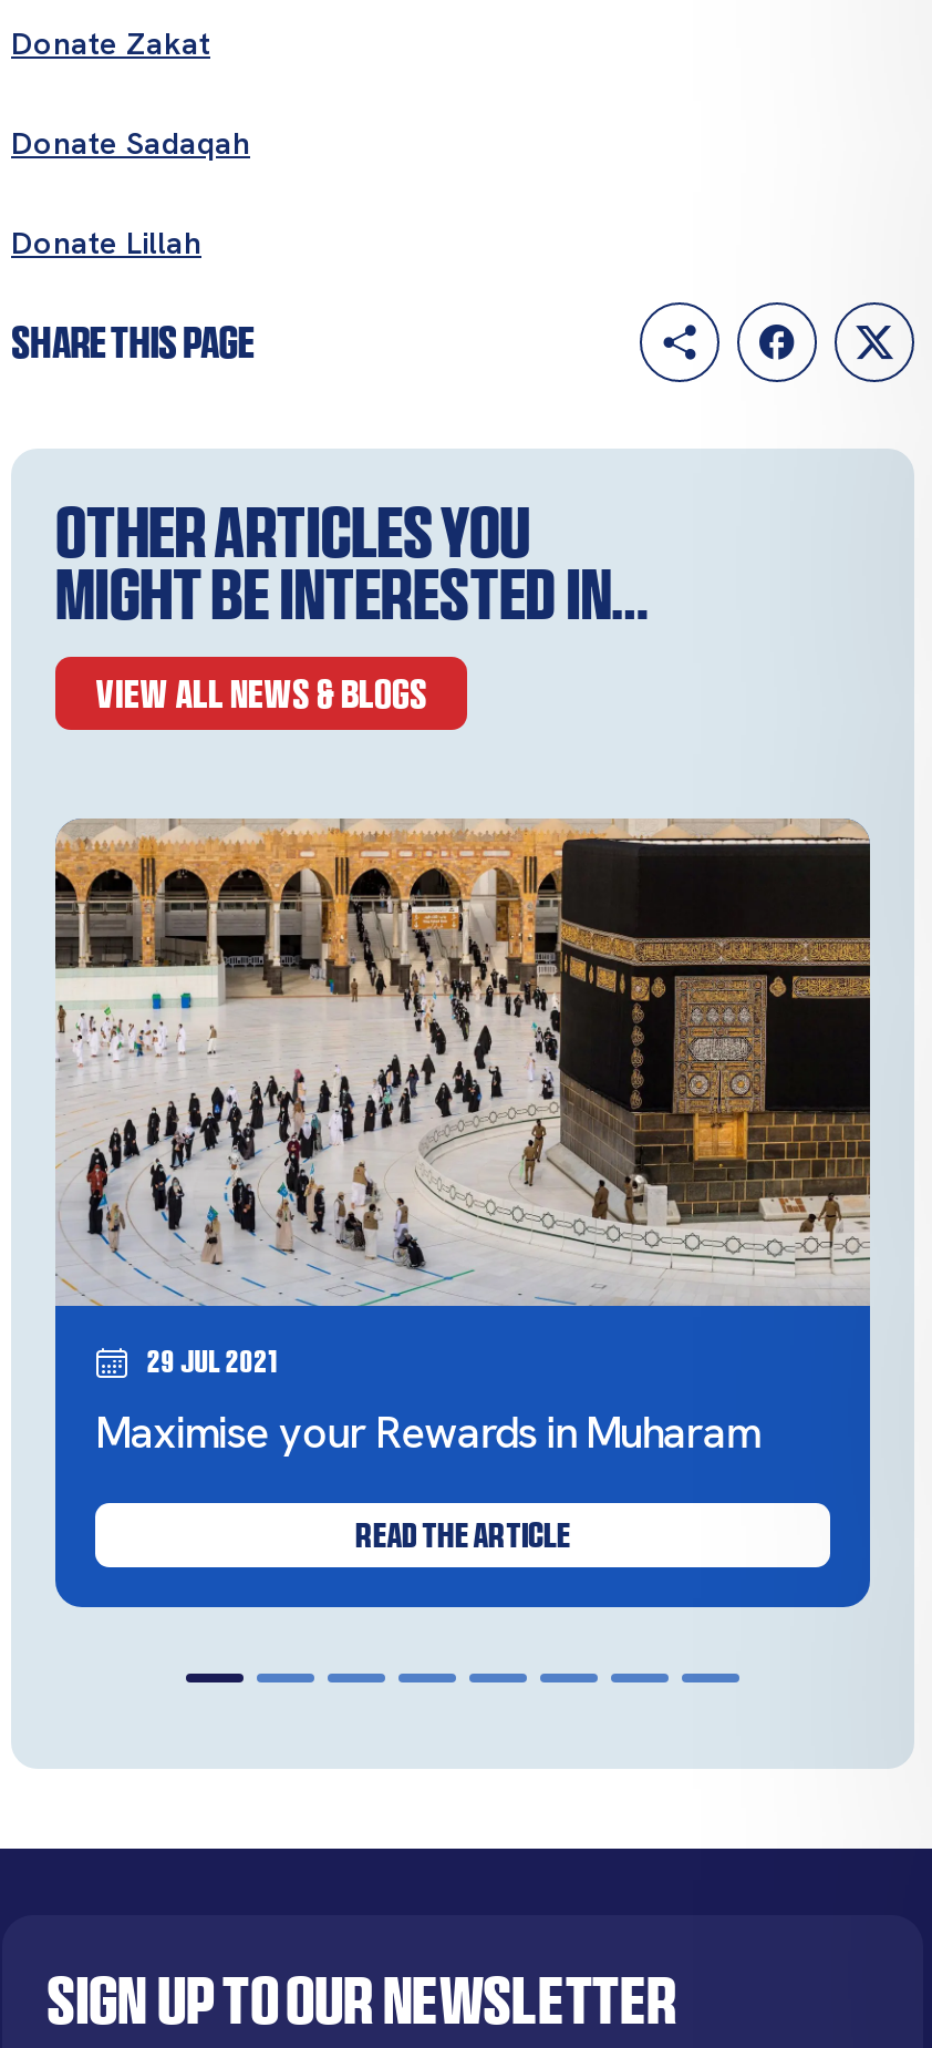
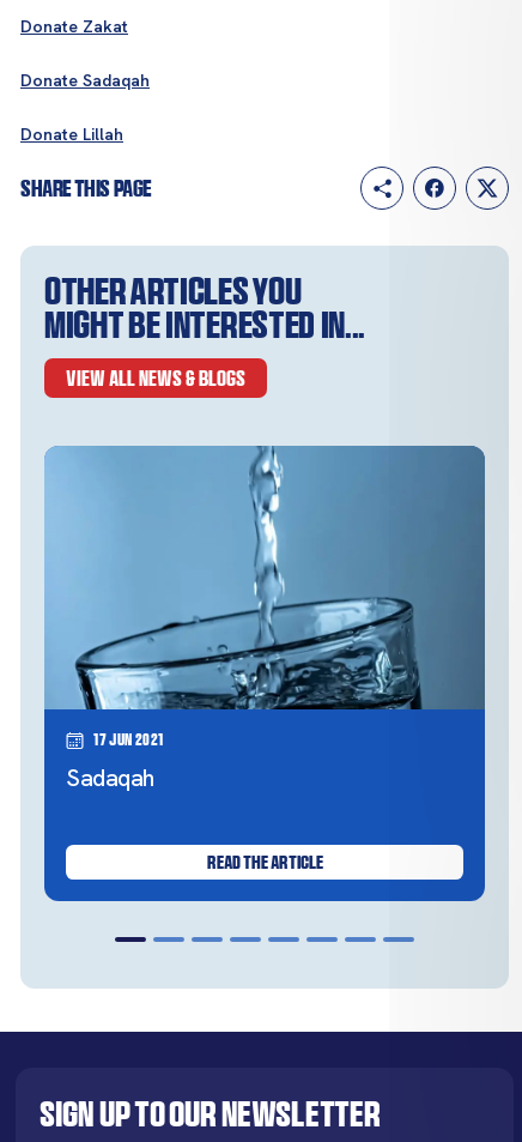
- [image]
- 29 Jul 2021
- Maximise your Rewards in Muharam
+ [image]
+ 17 Jun 2021
+ Sadaqah
